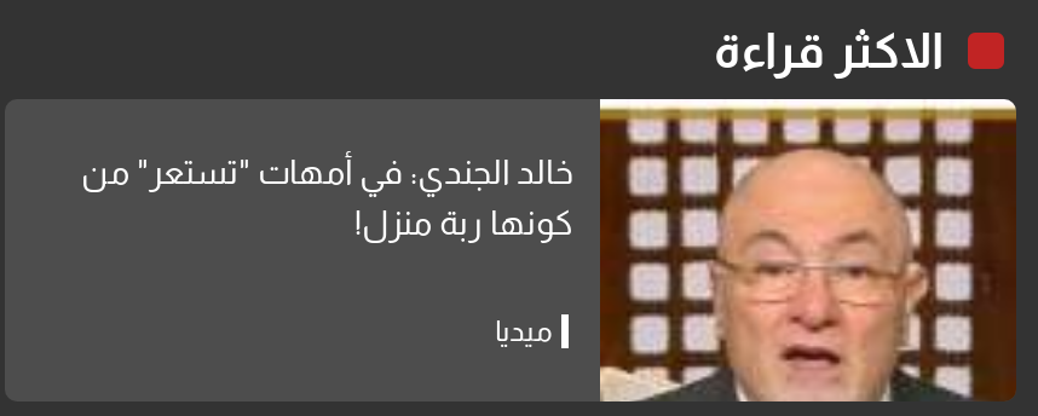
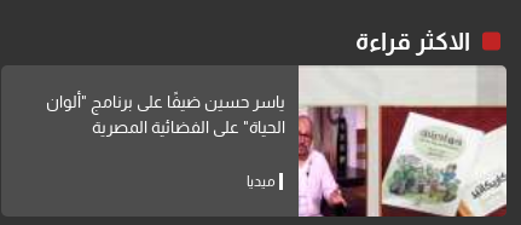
- [image]
- خالد الجندي: في أمهات "تستعر" من
- كونها ربة منزل!
+ [image]
+ ياسر حسين ضيفًا على برنامج "ألوان
+ الحياة" على الفضائية المصرية
